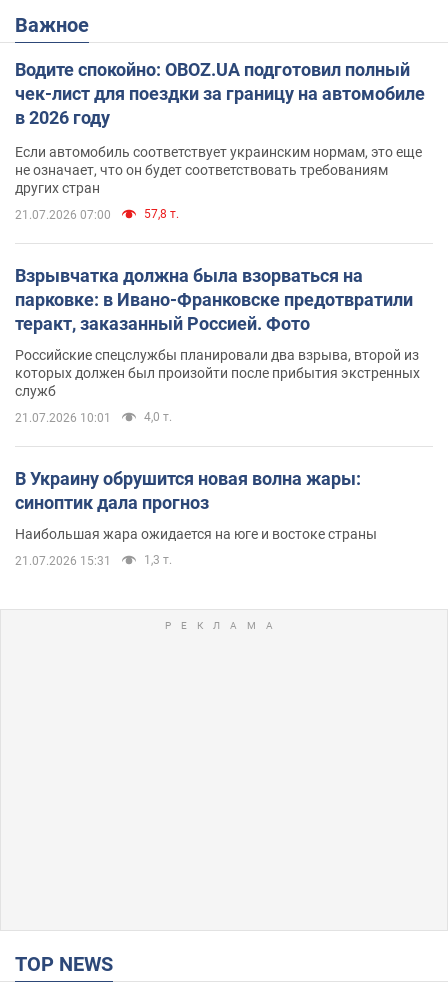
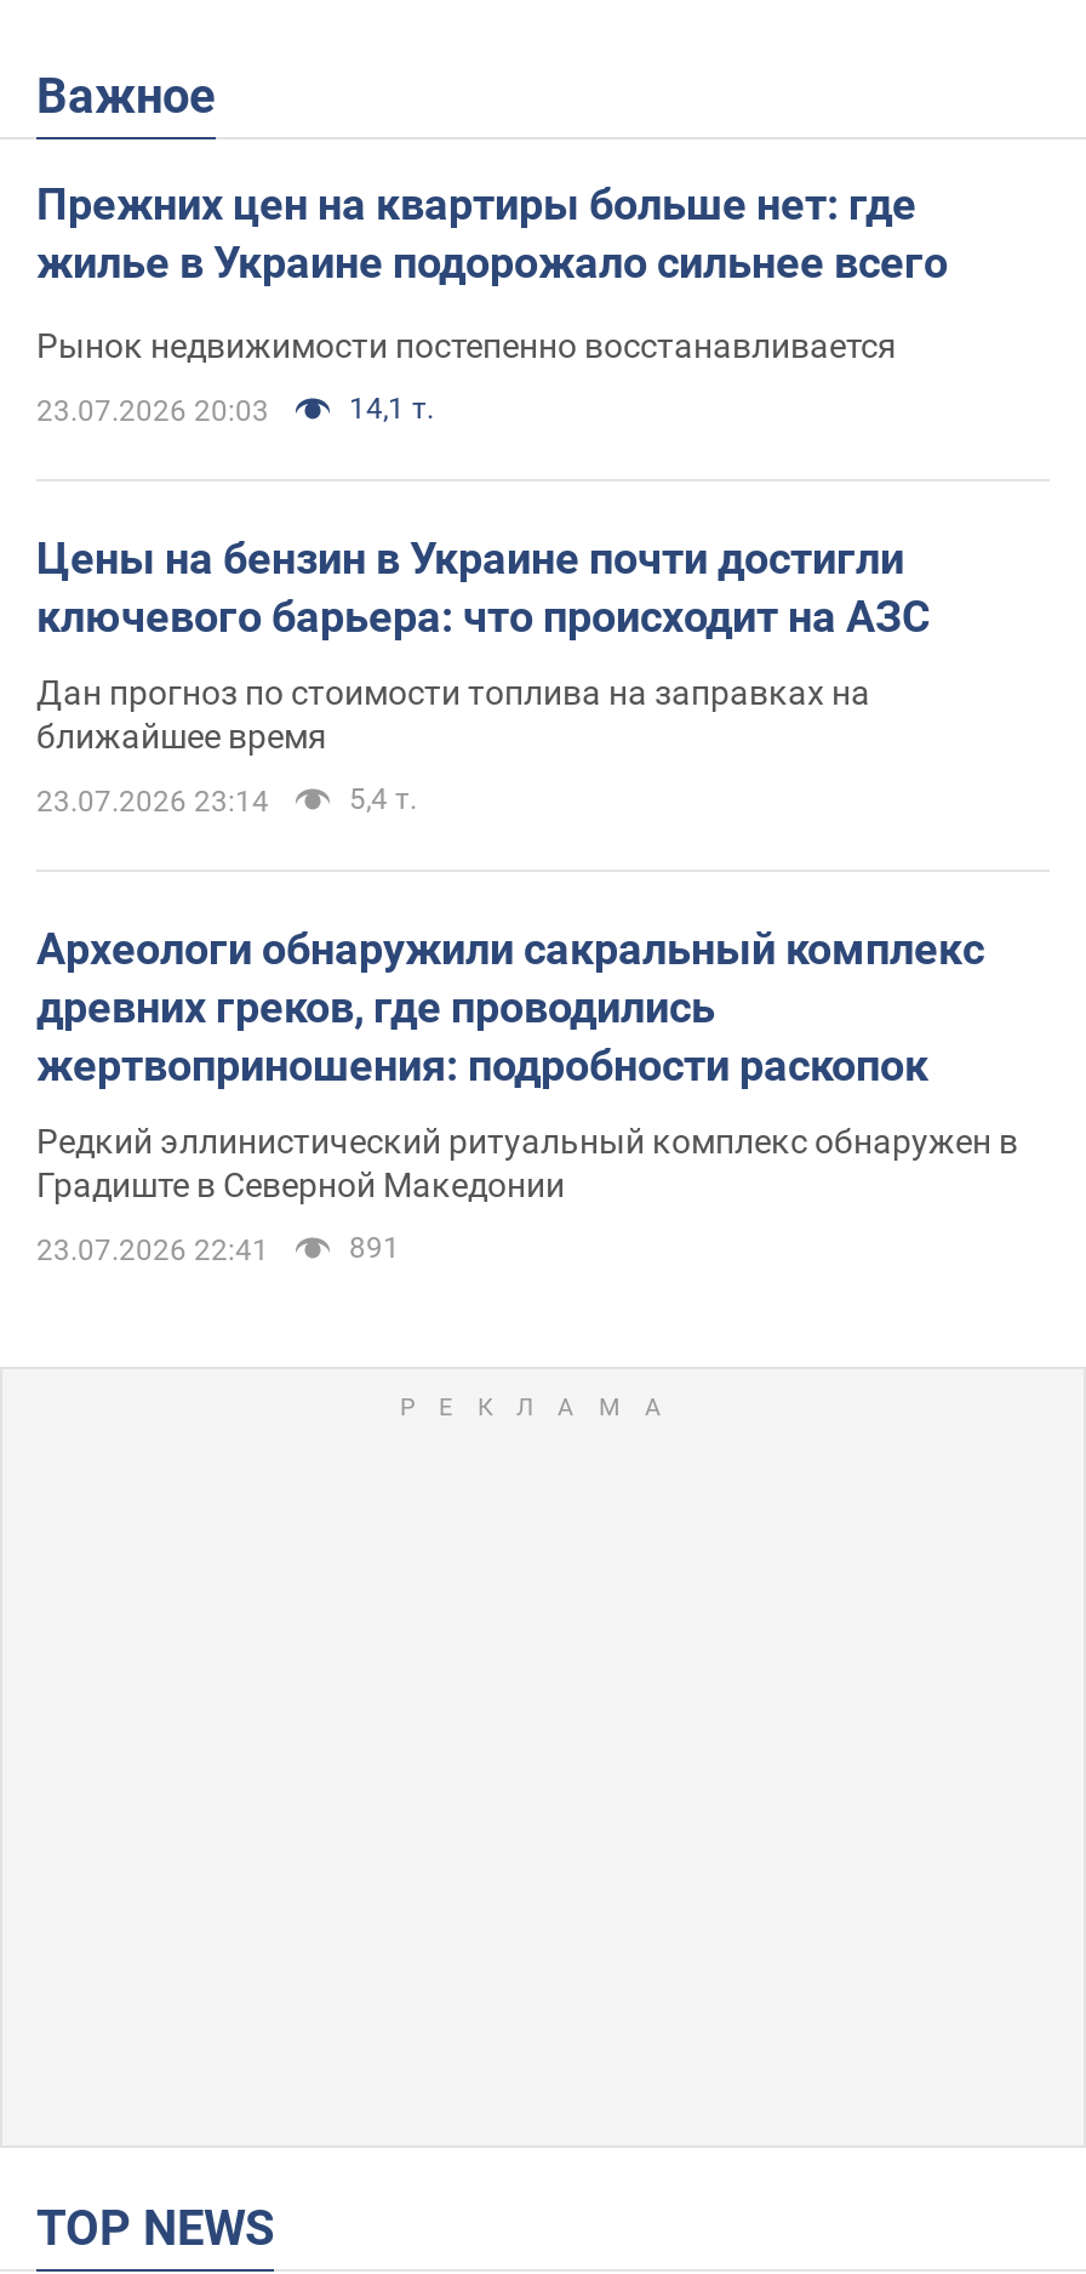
- Водите спокойно: OBOZ.UA подготовил полный
- чек-лист для поездки за границу на автомобиле
- в 2026 году
+ Прежних цен на квартиры больше нет: где
+ жилье в Украине подорожало сильнее всего

- Если автомобиль соответствует украинским нормам, это еще
- не означает, что он будет соответствовать требованиям
- других стран
+ Рынок недвижимости постепенно восстанавливается

- 21.07.2026 07:00
- 57,8 т.
+ 23.07.2026 20:03
+ 14,1 т.

- Взрывчатка должна была взорваться на
- парковке: в Ивано-Франковске предотвратили
- теракт, заказанный Россией. Фото
+ Цены на бензин в Украине почти достигли
+ ключевого барьера: что происходит на АЗС

- Российские спецслужбы планировали два взрыва, второй из
- которых должен был произойти после прибытия экстренных
- служб
+ Дан прогноз по стоимости топлива на заправках на
+ ближайшее время

- 21.07.2026 10:01
- 4,0 т.
+ 23.07.2026 23:14
+ 5,4 т.

- В Украину обрушится новая волна жары:
- синоптик дала прогноз
+ Археологи обнаружили сакральный комплекс
+ древних греков, где проводились
+ жертвоприношения: подробности раскопок

- Наибольшая жара ожидается на юге и востоке страны
+ Редкий эллинистический ритуальный комплекс обнаружен в
+ Градиште в Северной Македонии

- 21.07.2026 15:31
- 1,3 т.
+ 23.07.2026 22:41
+ 891
